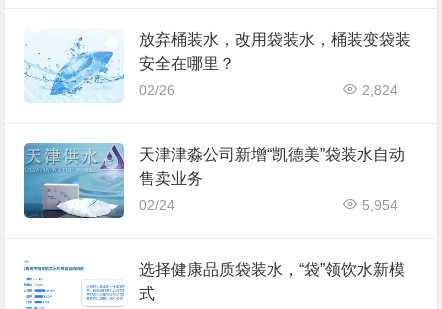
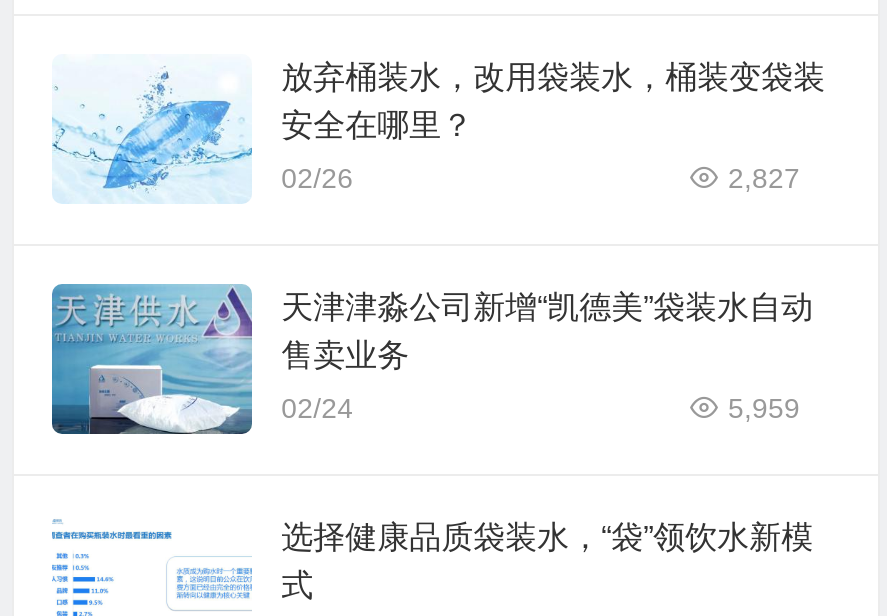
- 2,824
+ 2,827

- 5,954
+ 5,959
